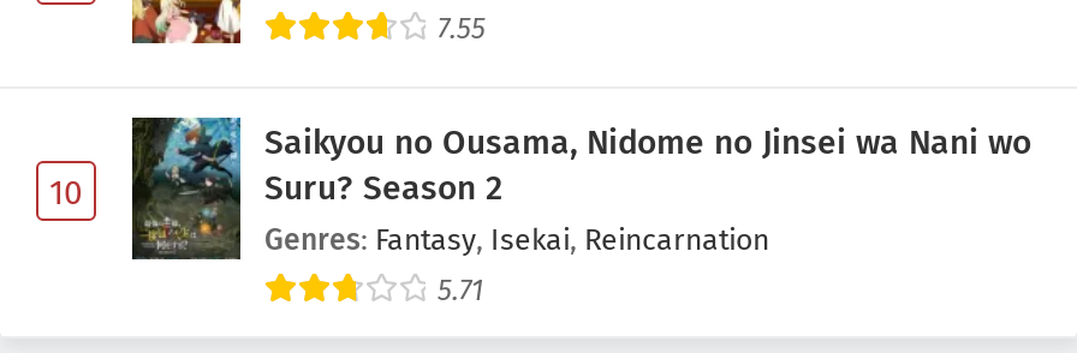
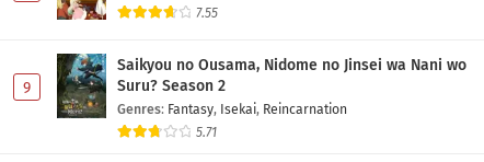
- 10
+ 9
